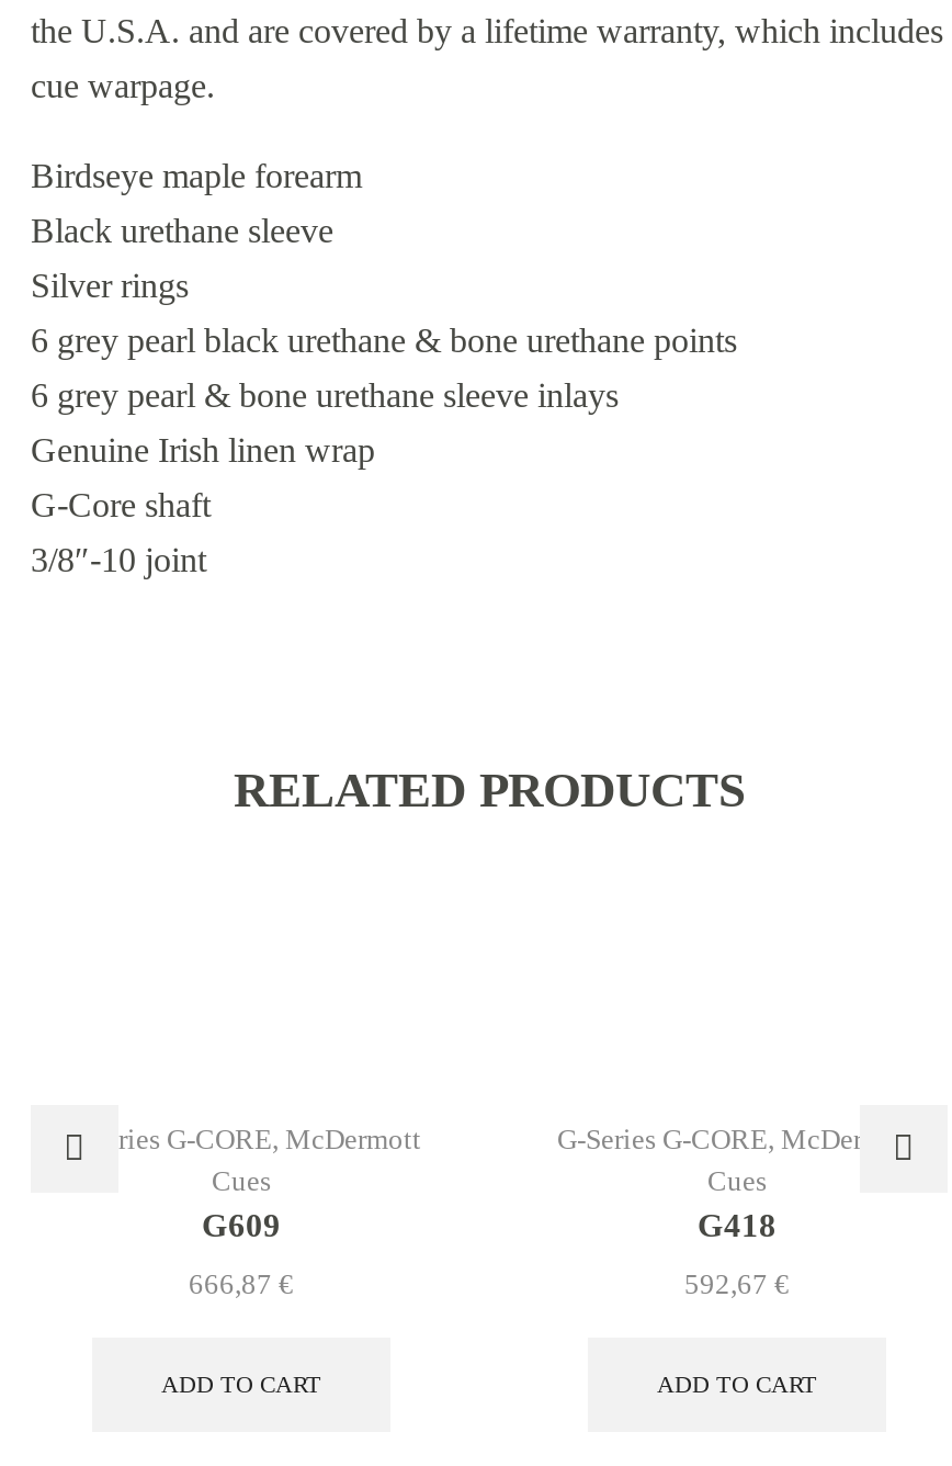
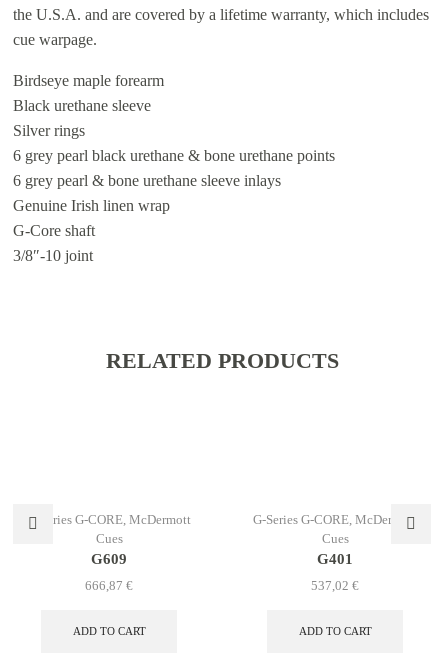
- G418
+ G401

- 592,67 €
+ 537,02 €
